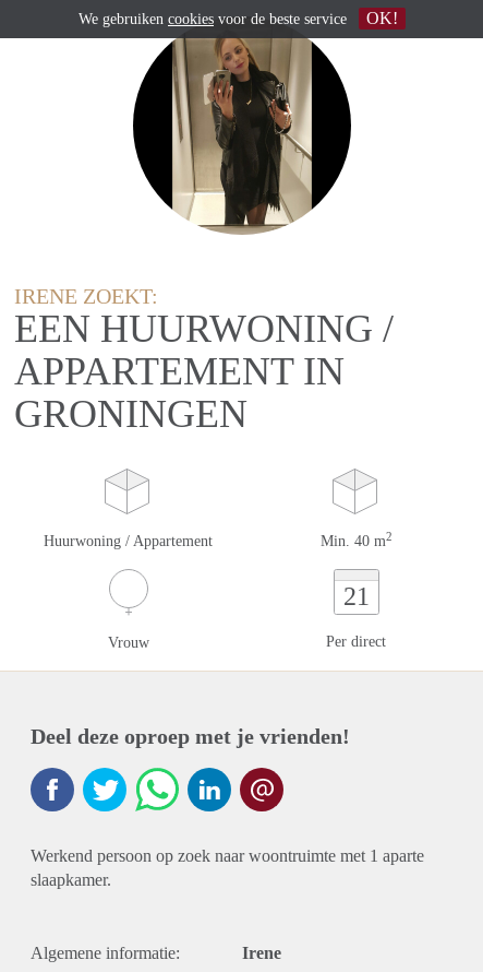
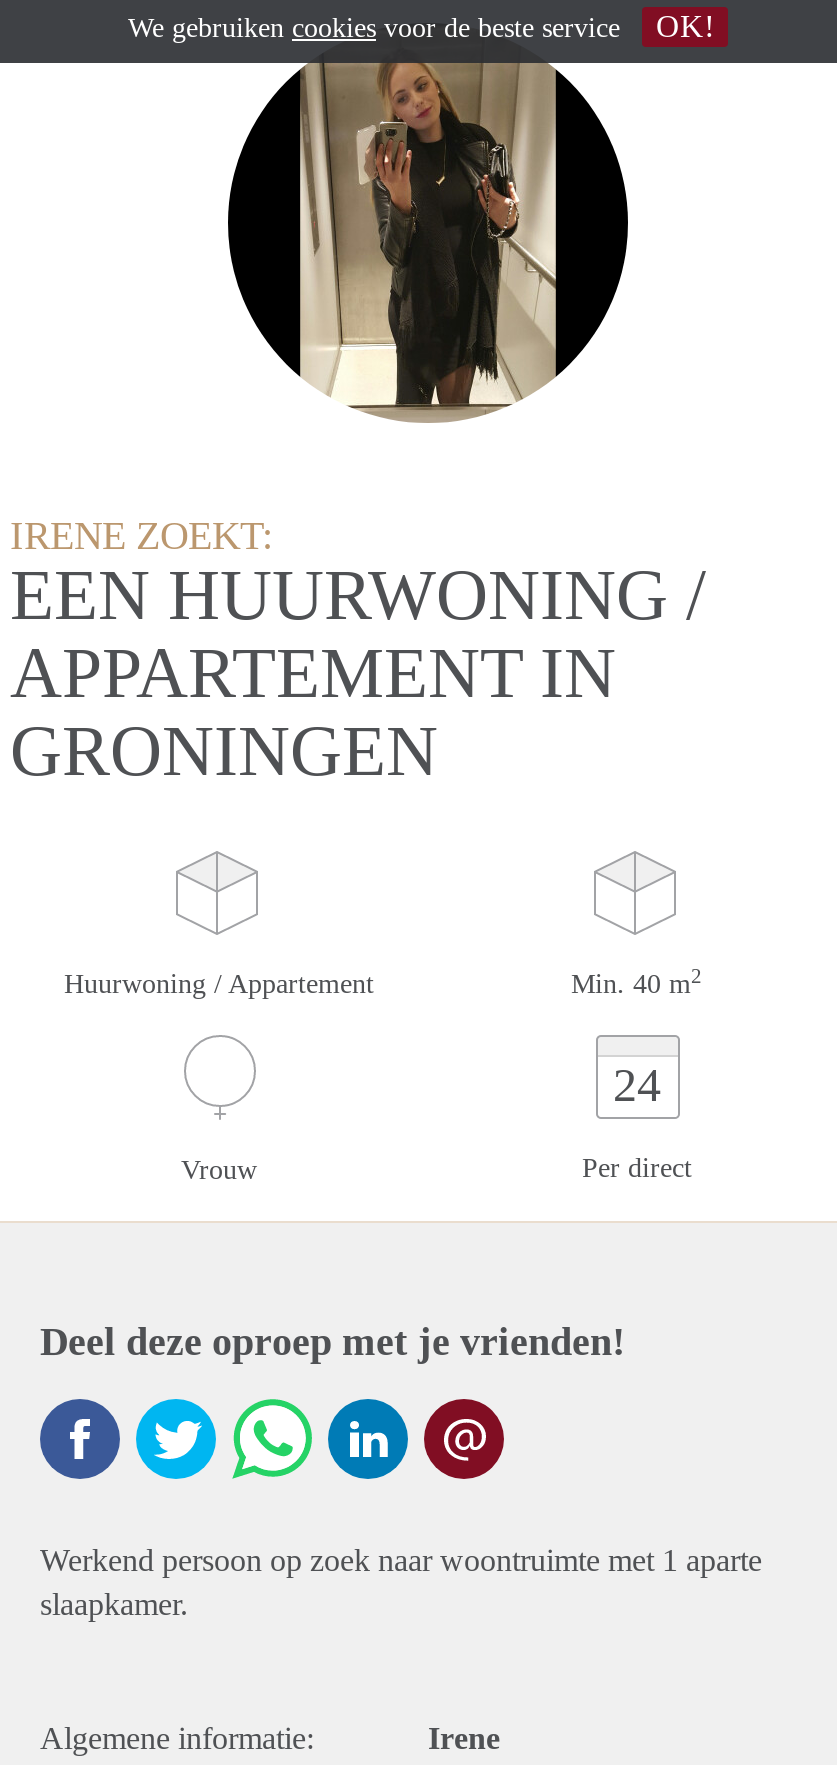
- 21
+ 24
